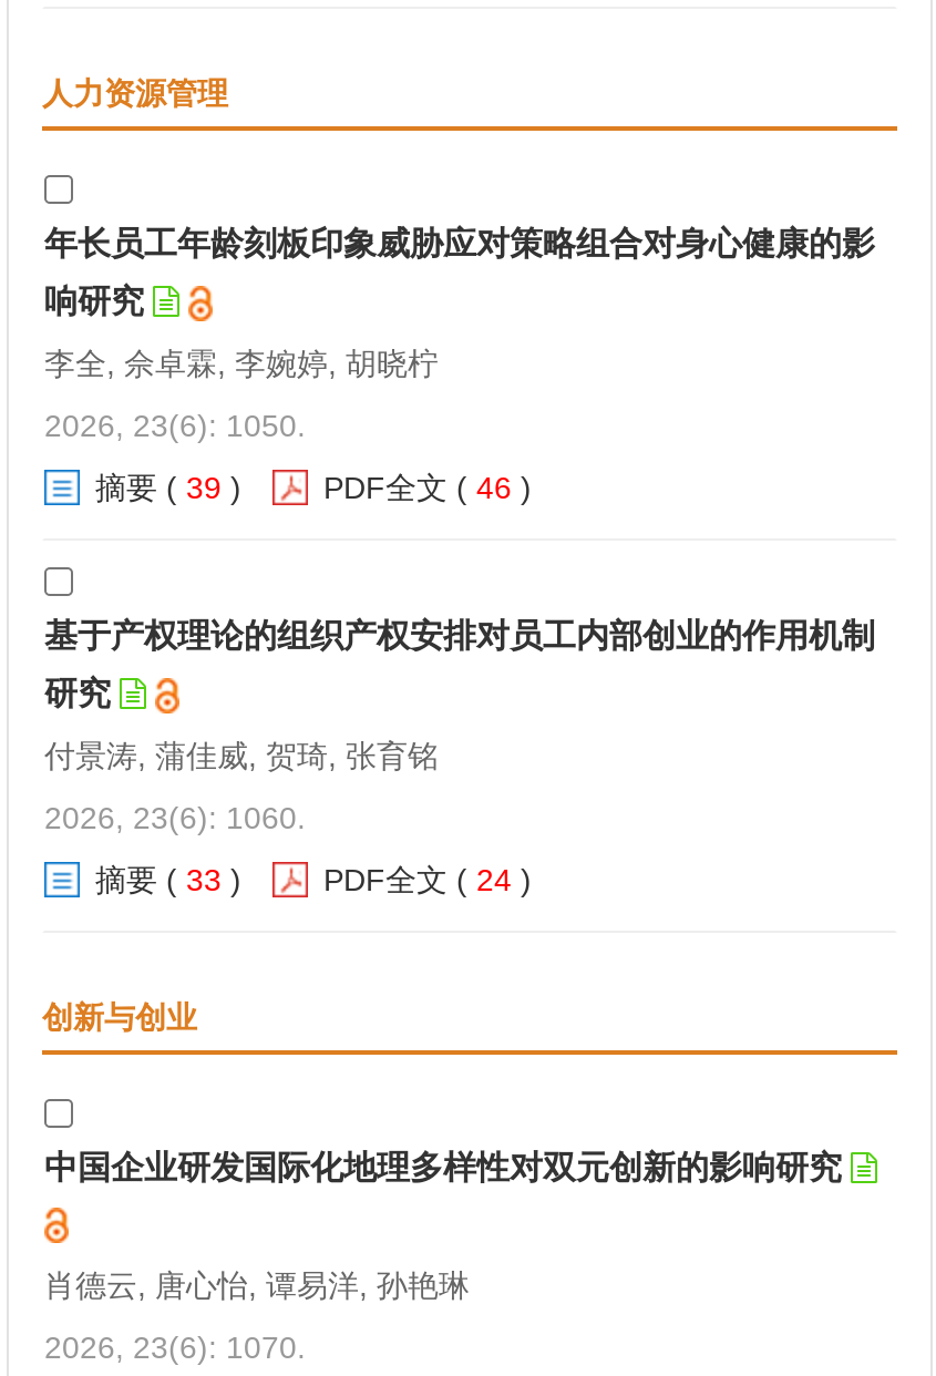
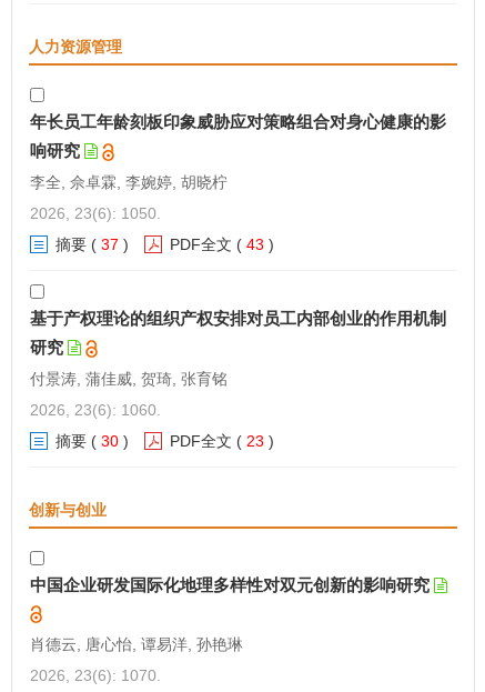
- 摘要( 39)
+ 摘要( 37)

- PDF全文 ( 46)
+ PDF全文 ( 43)

- 摘要( 33)
+ 摘要( 30)

- PDF全文 ( 24)
+ PDF全文 ( 23)
